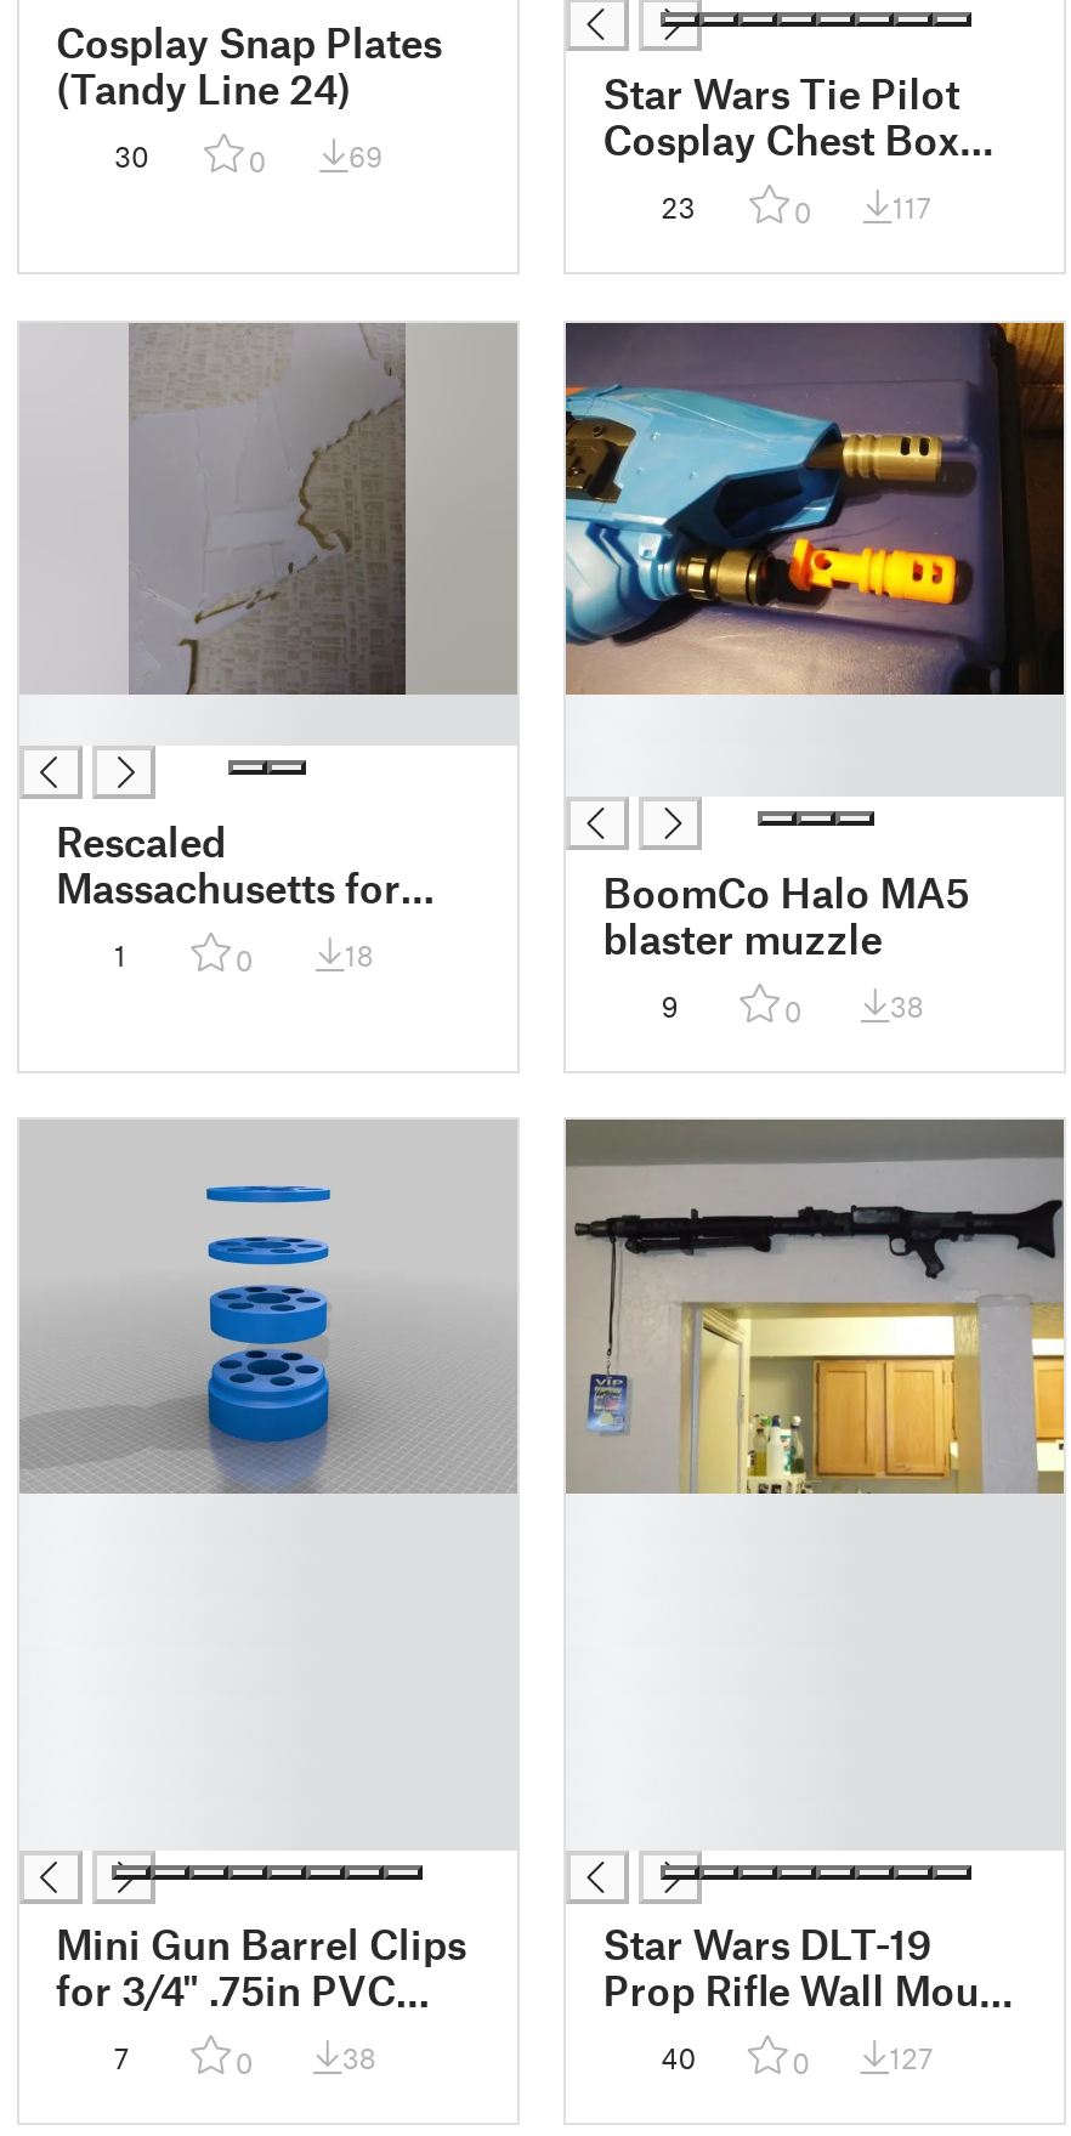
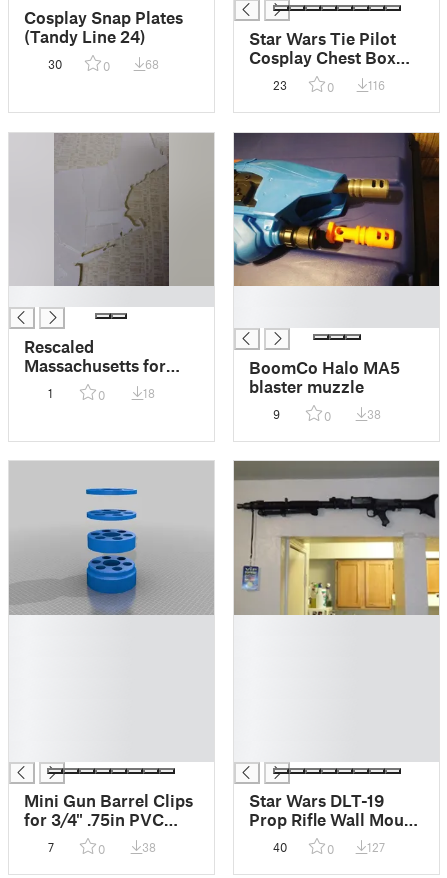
- 69
+ 68

- 117
+ 116
